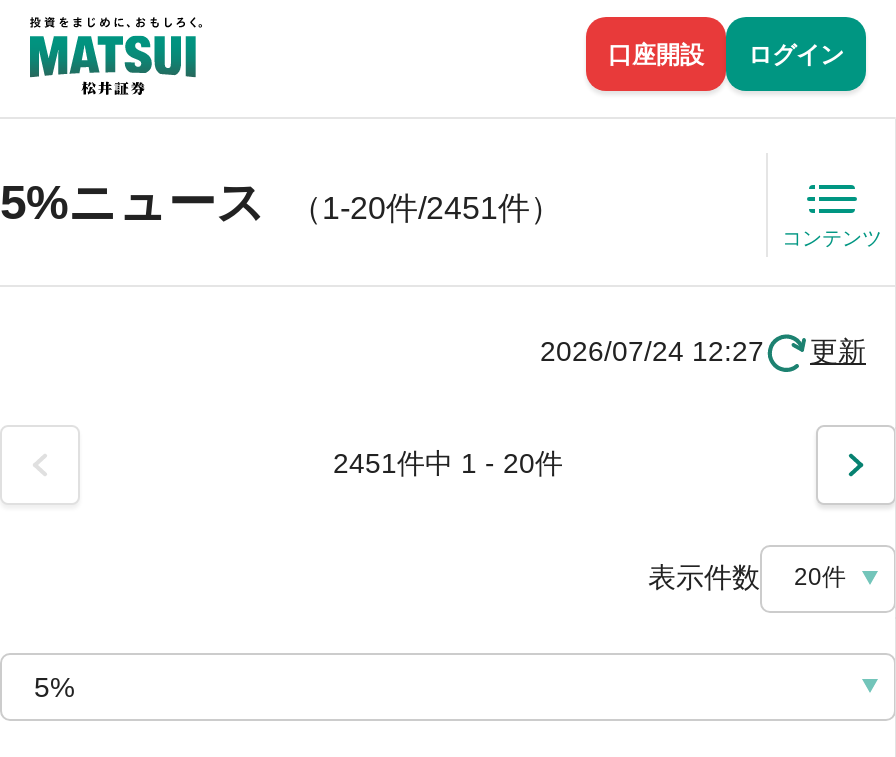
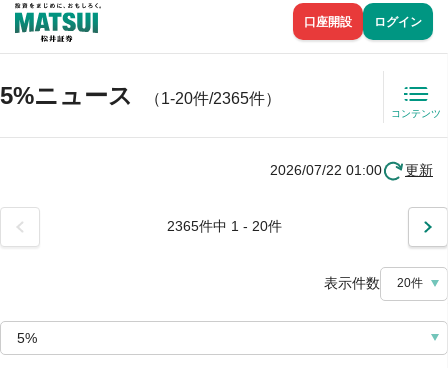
- 5%ニュース （1-20件/2451件）
+ 5%ニュース （1-20件/2365件）

- 2026/07/24 12:27 更新
+ 2026/07/22 01:00 更新

- 2451件中 1 - 20件
+ 2365件中 1 - 20件
